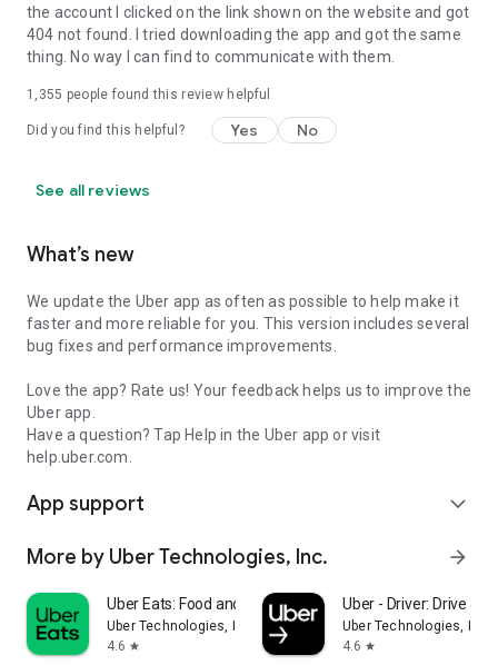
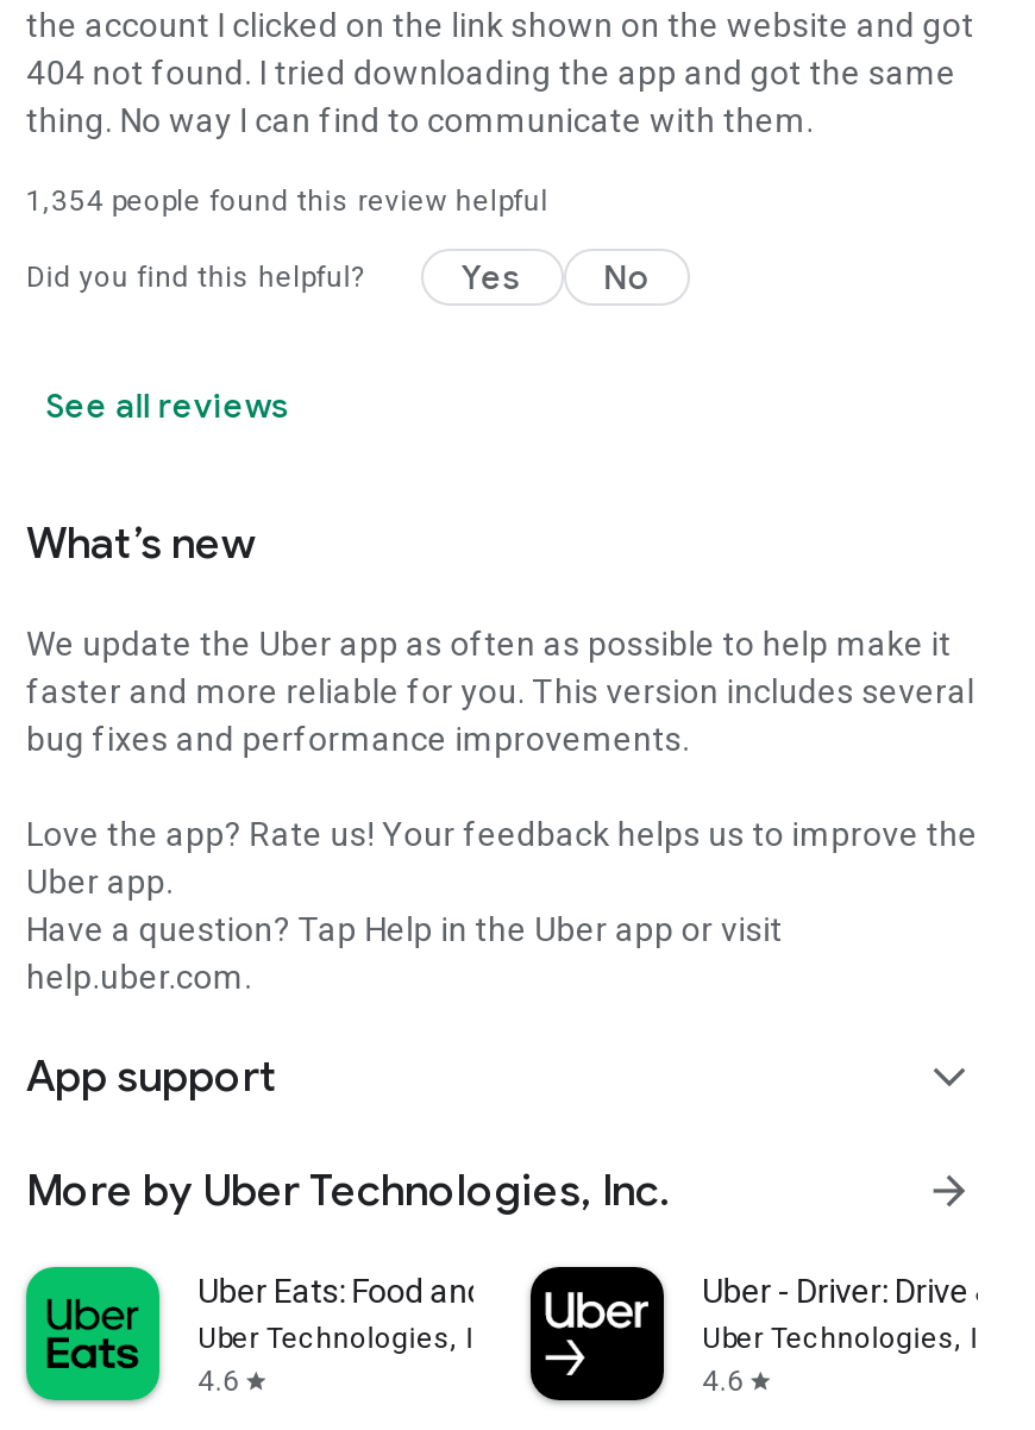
- 1,355 people found this review helpful
+ 1,354 people found this review helpful
